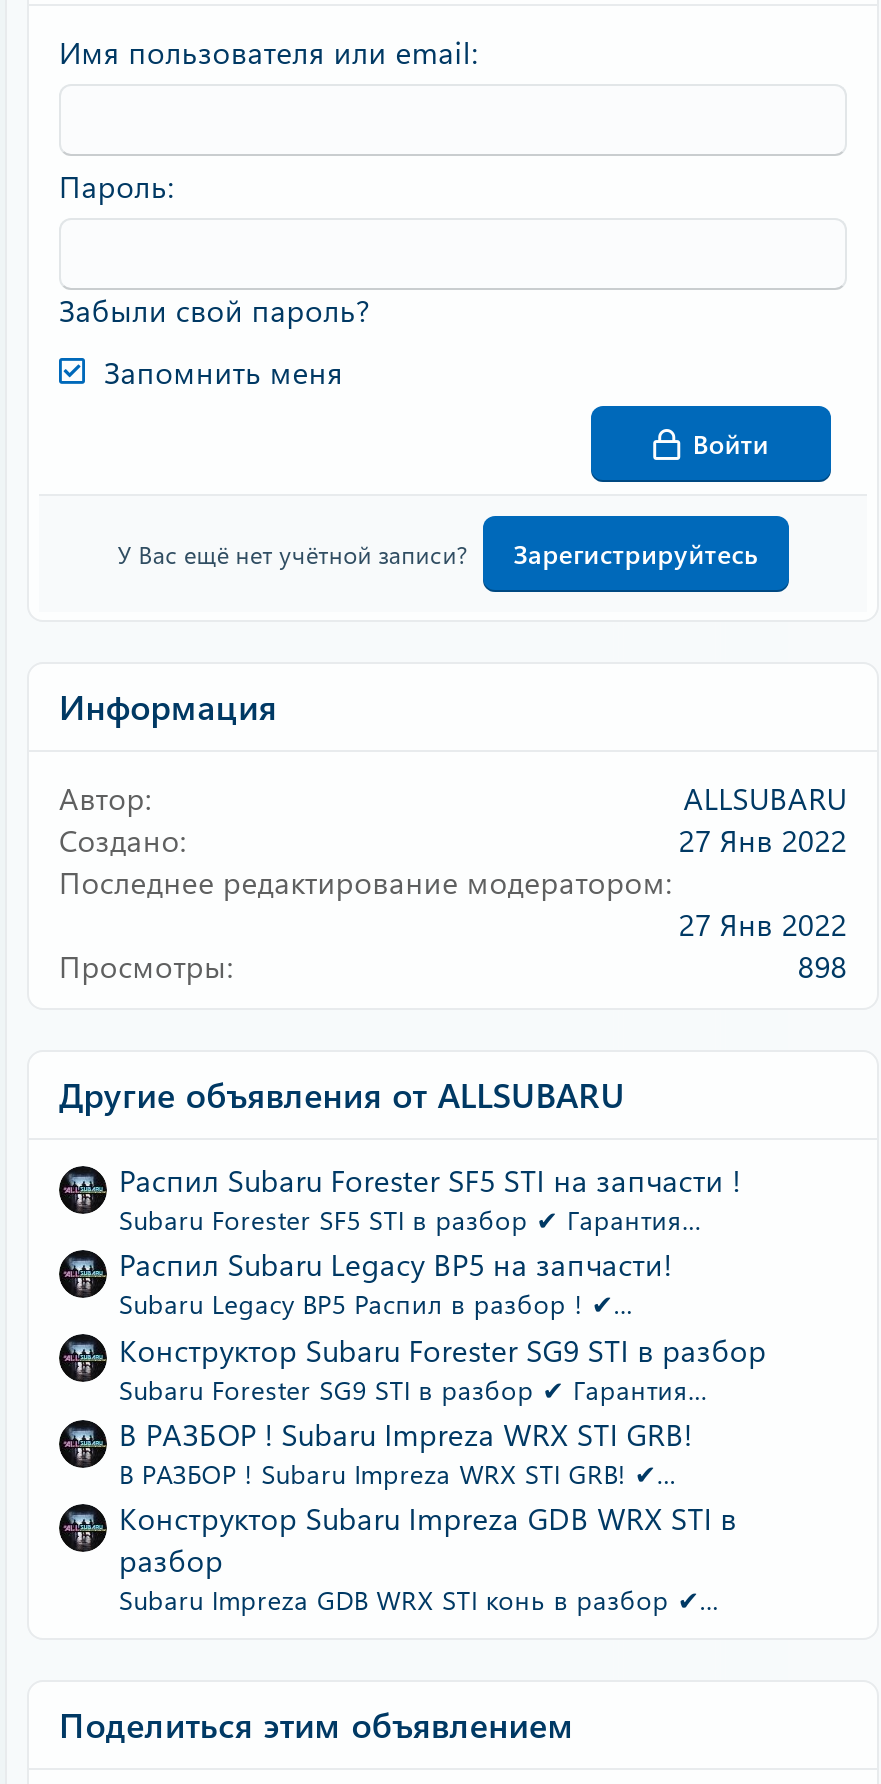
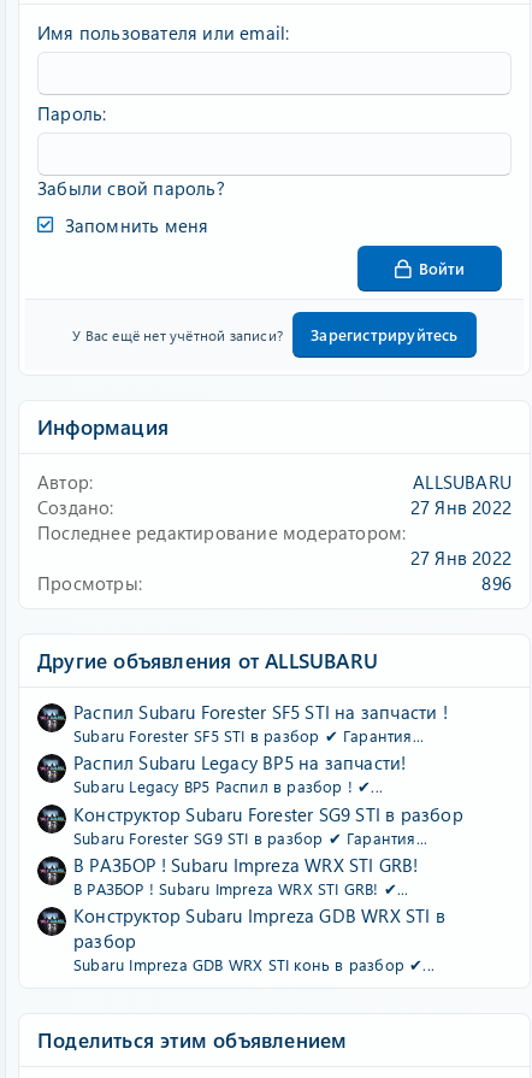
- 898
+ 896
